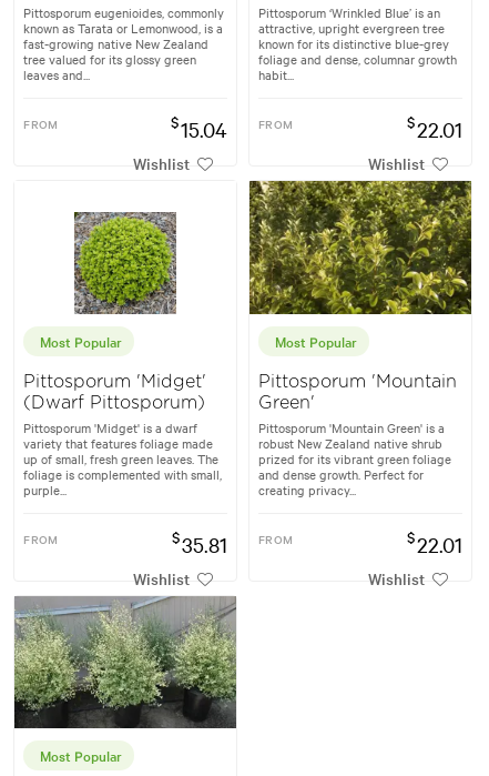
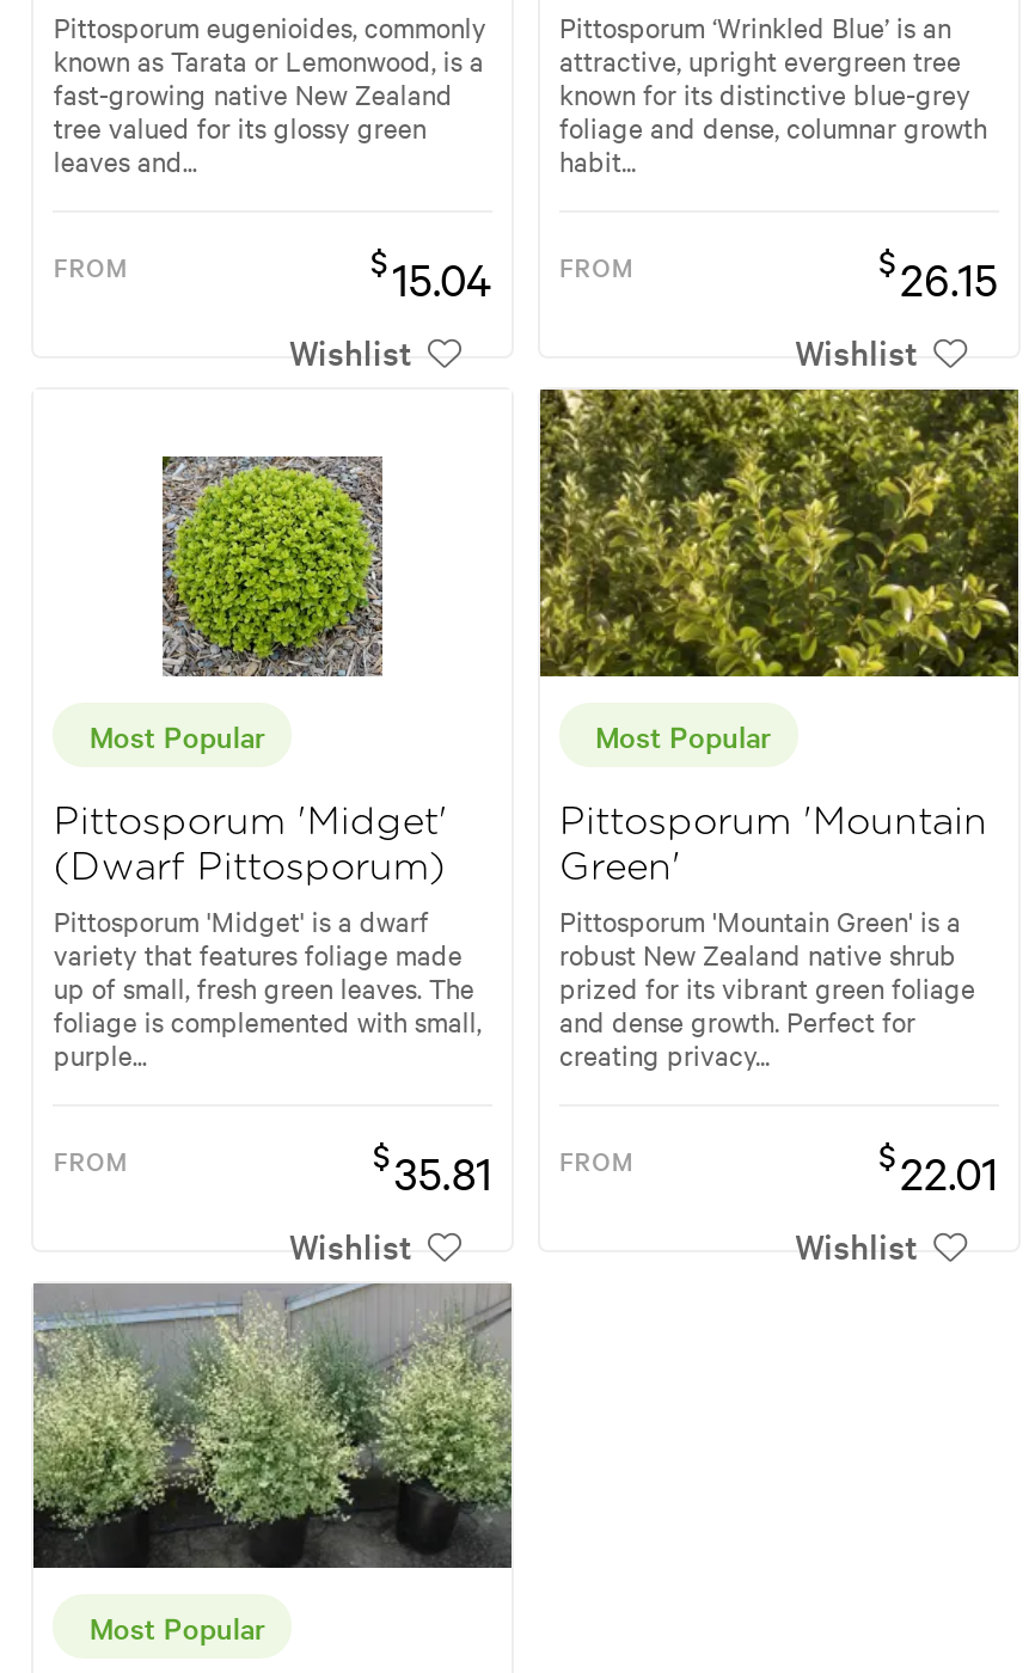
- $ 22.01
+ $ 26.15
